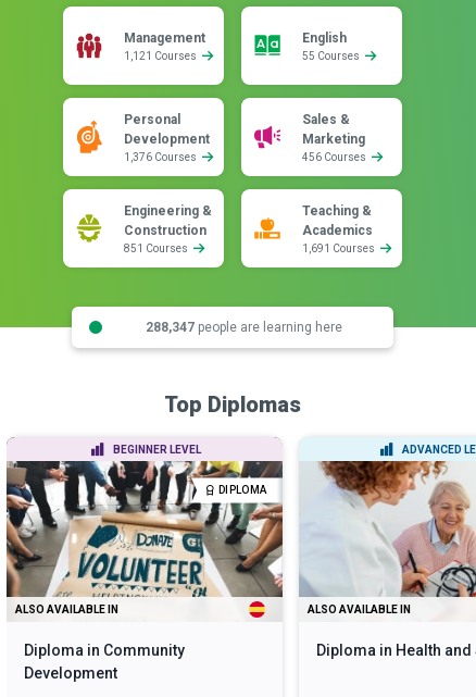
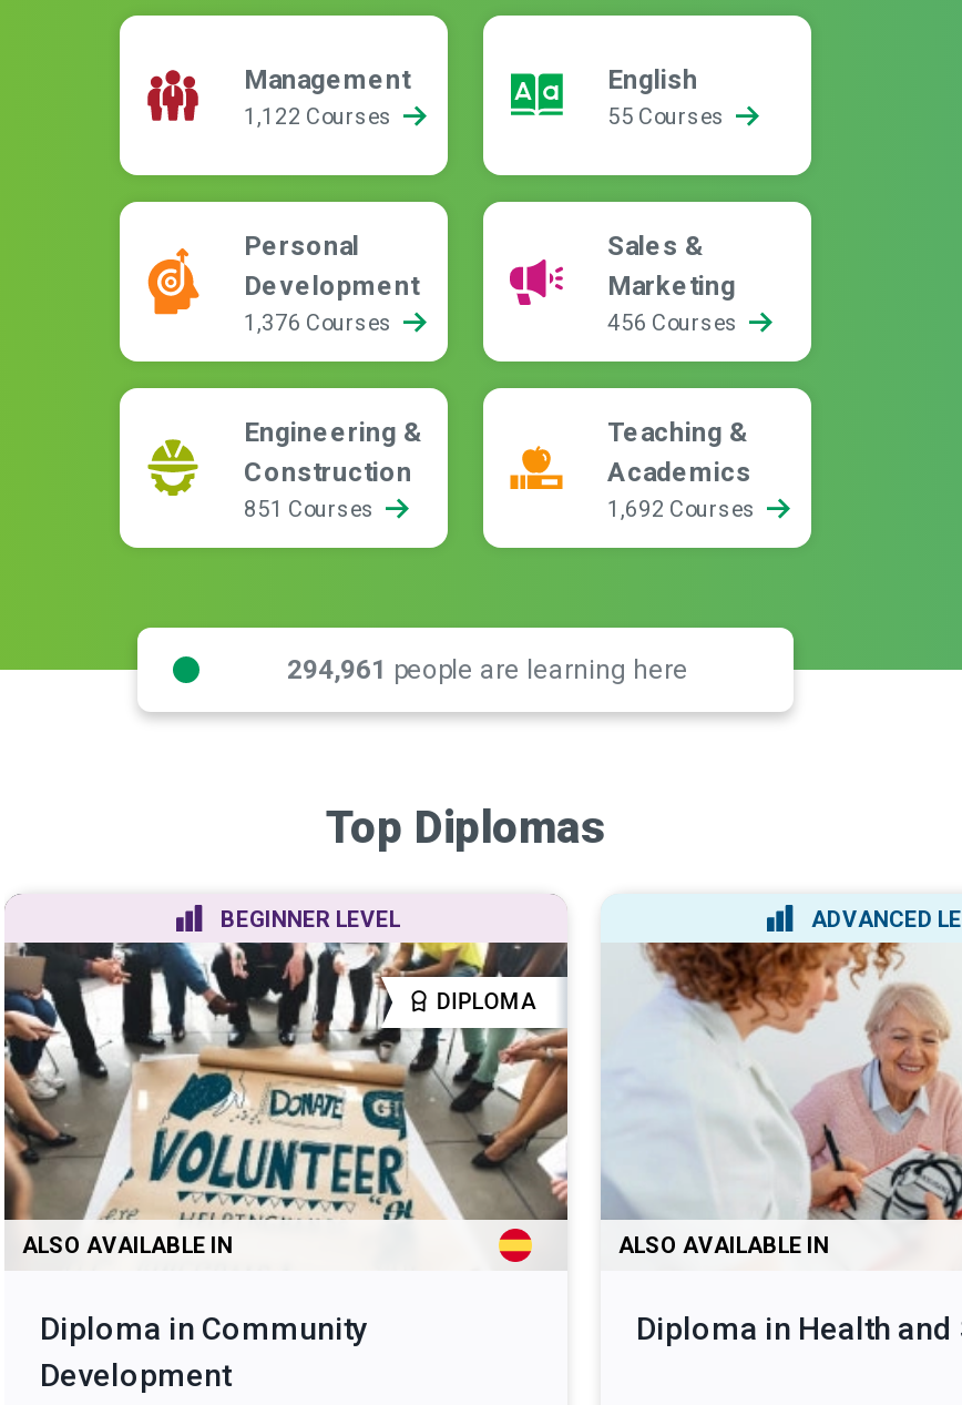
- 1,121 Courses
+ 1,122 Courses

- 1,691 Courses
+ 1,692 Courses

- 288,347 people are learning here
+ 294,961 people are learning here
